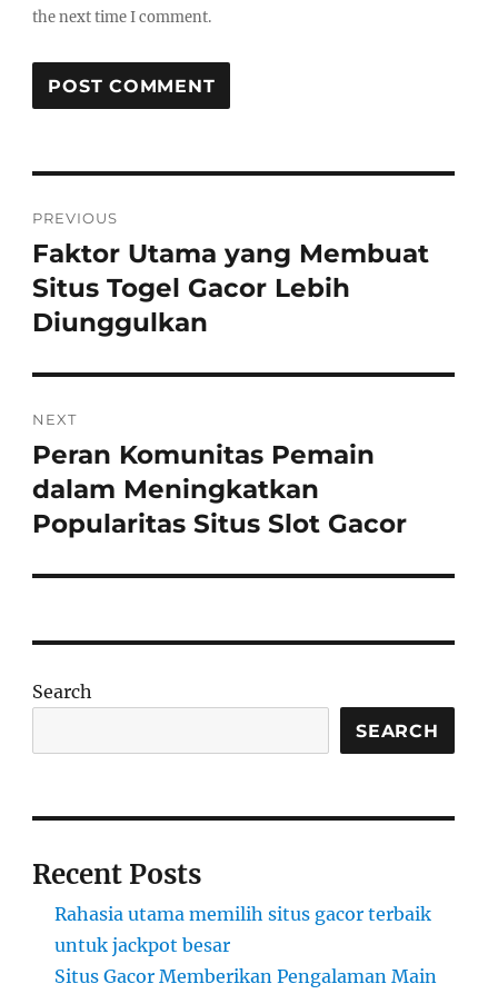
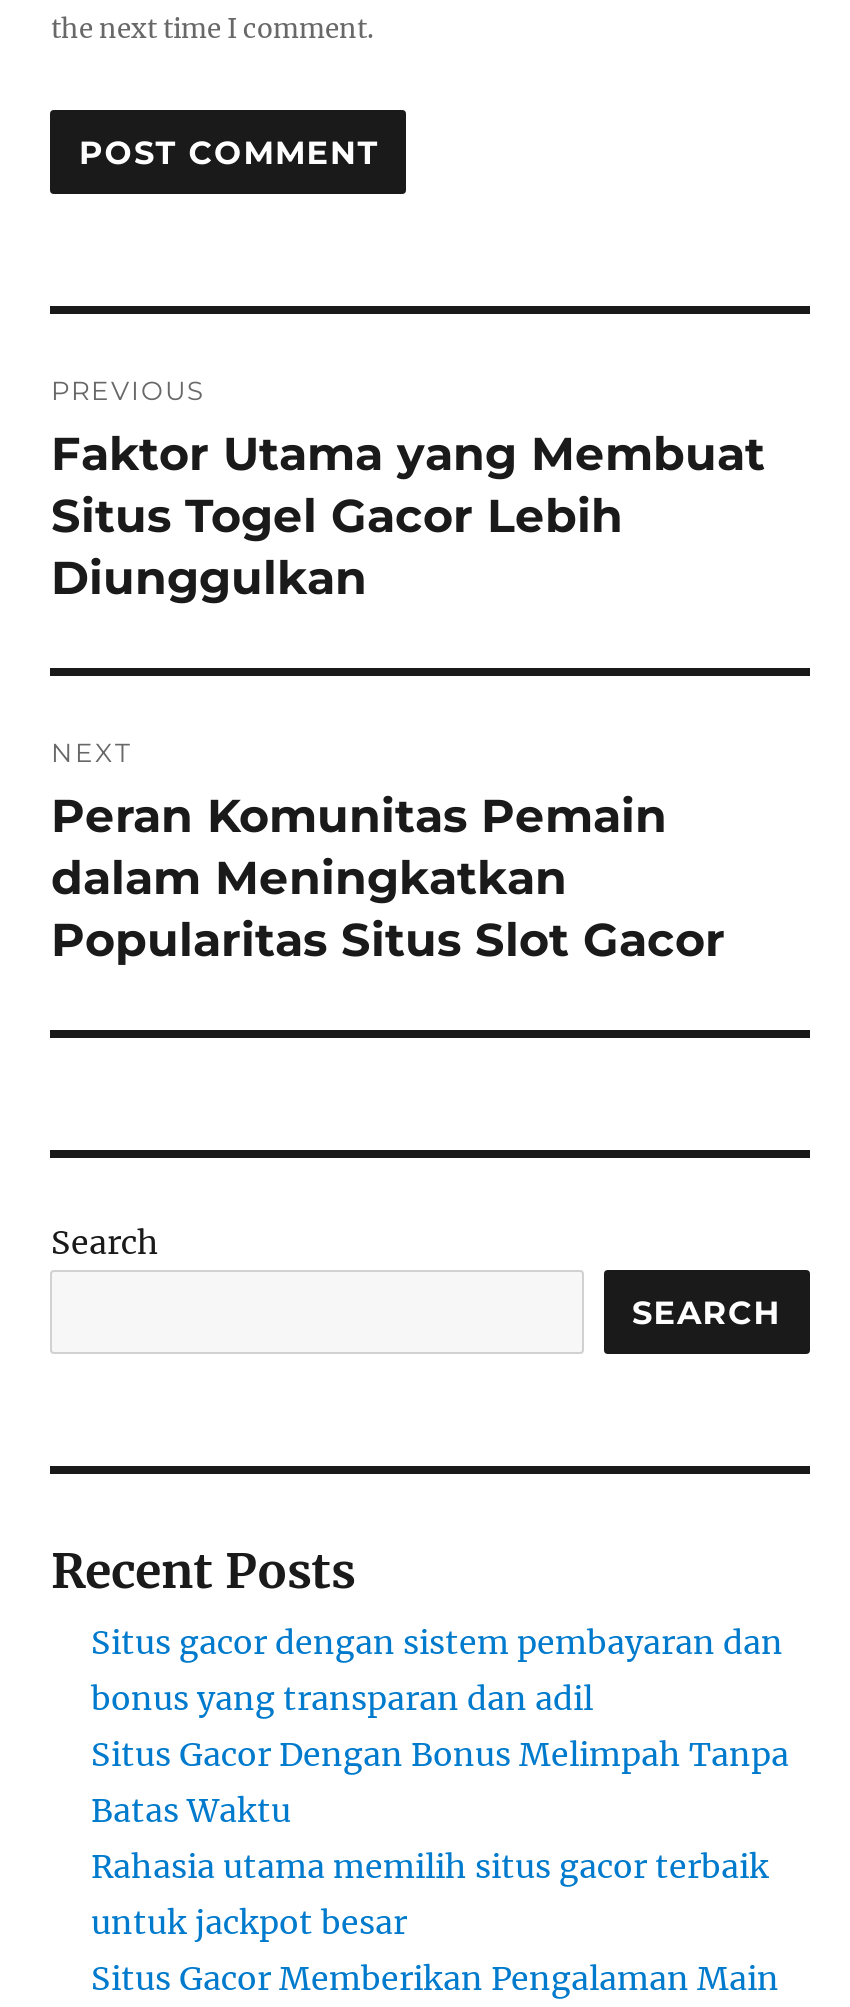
+ Situs gacor dengan sistem pembayaran dan
+ bonus yang transparan dan adil
+ Situs Gacor Dengan Bonus Melimpah Tanpa
+ Batas Waktu
